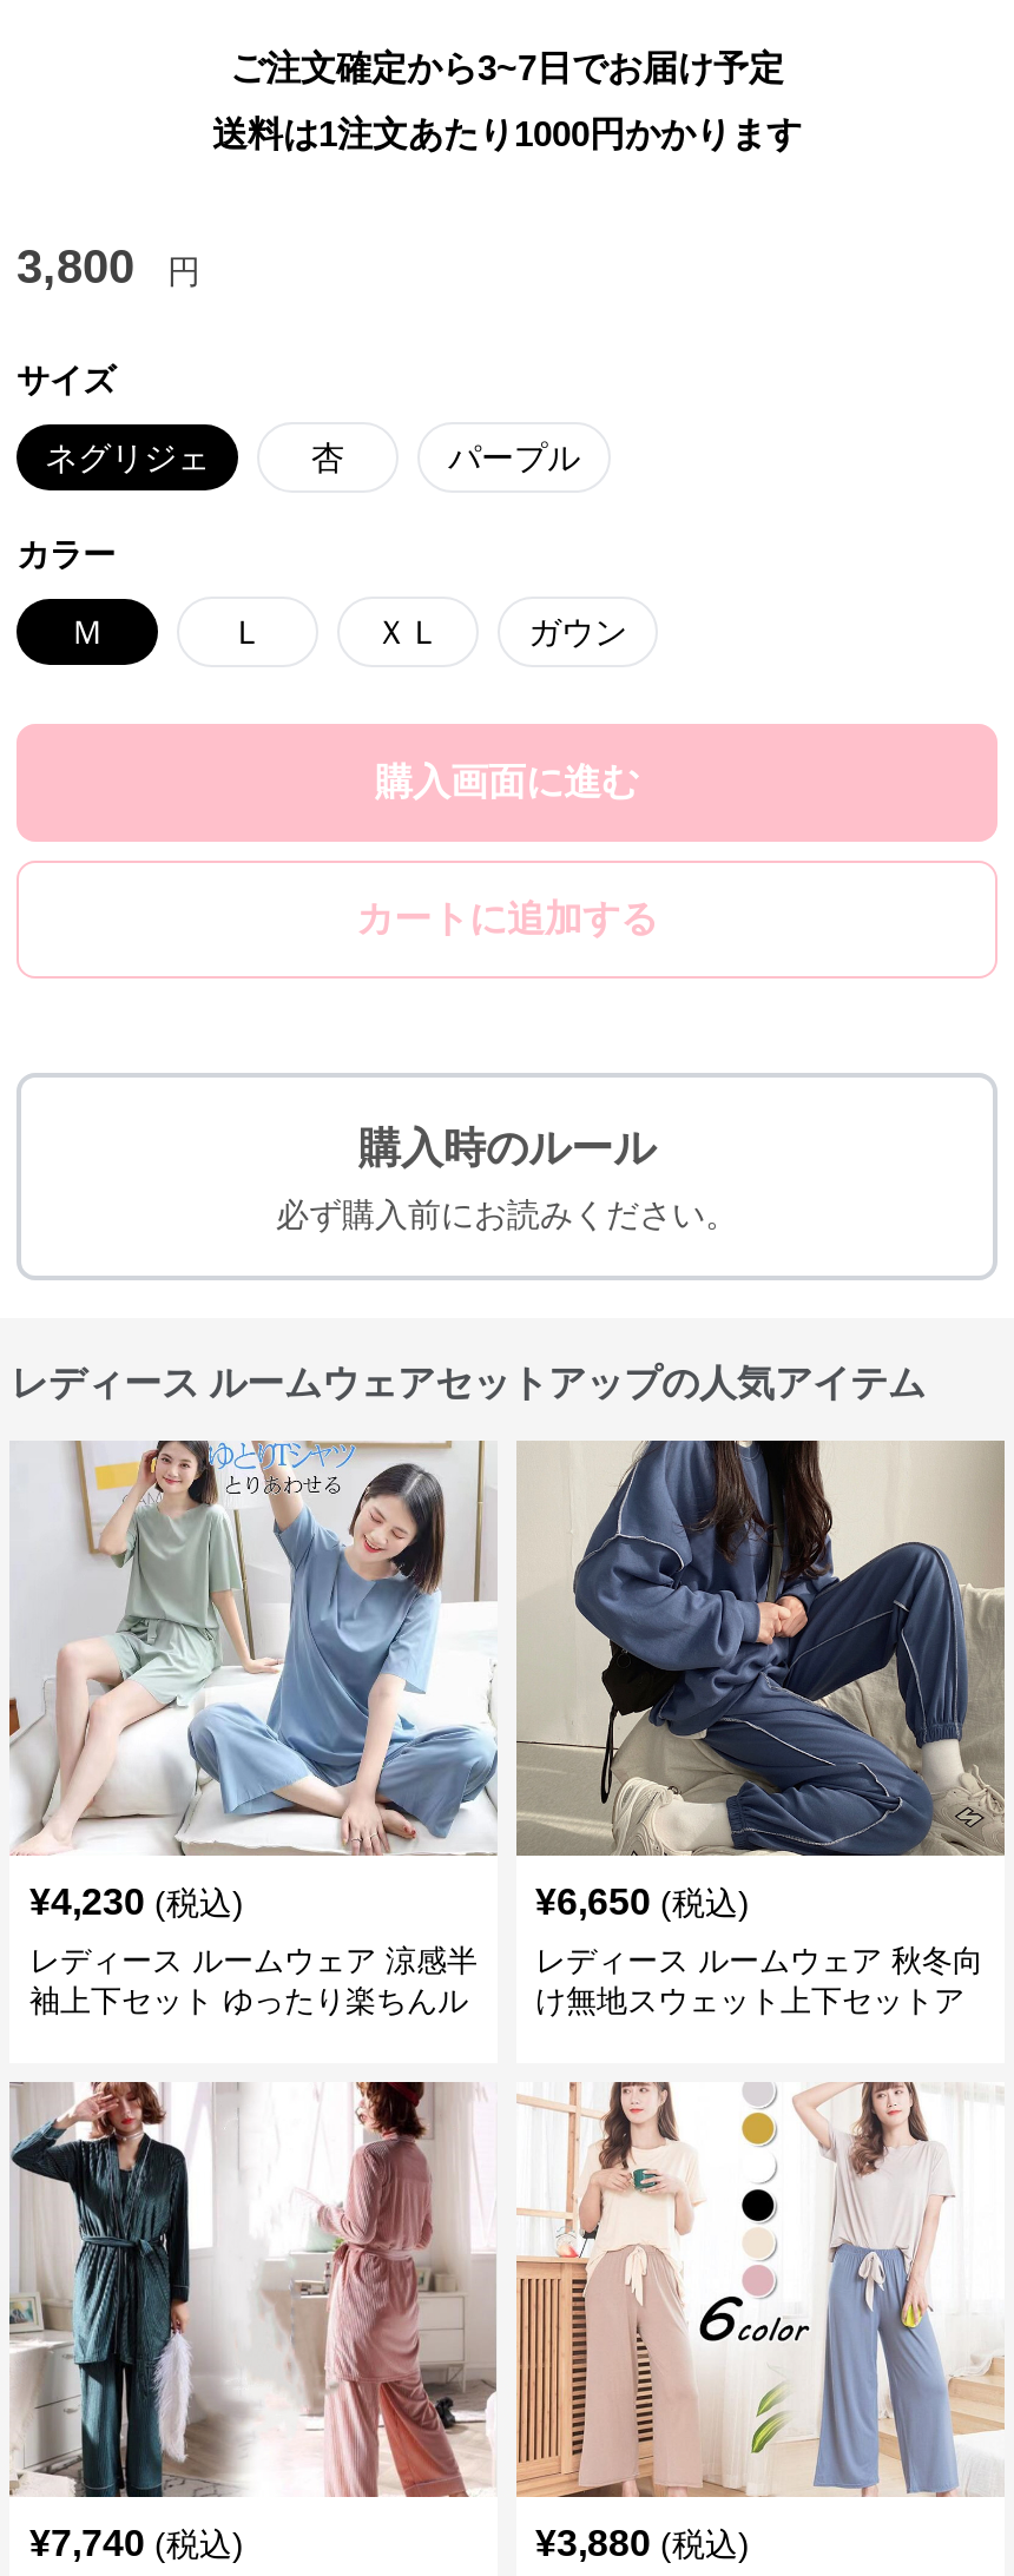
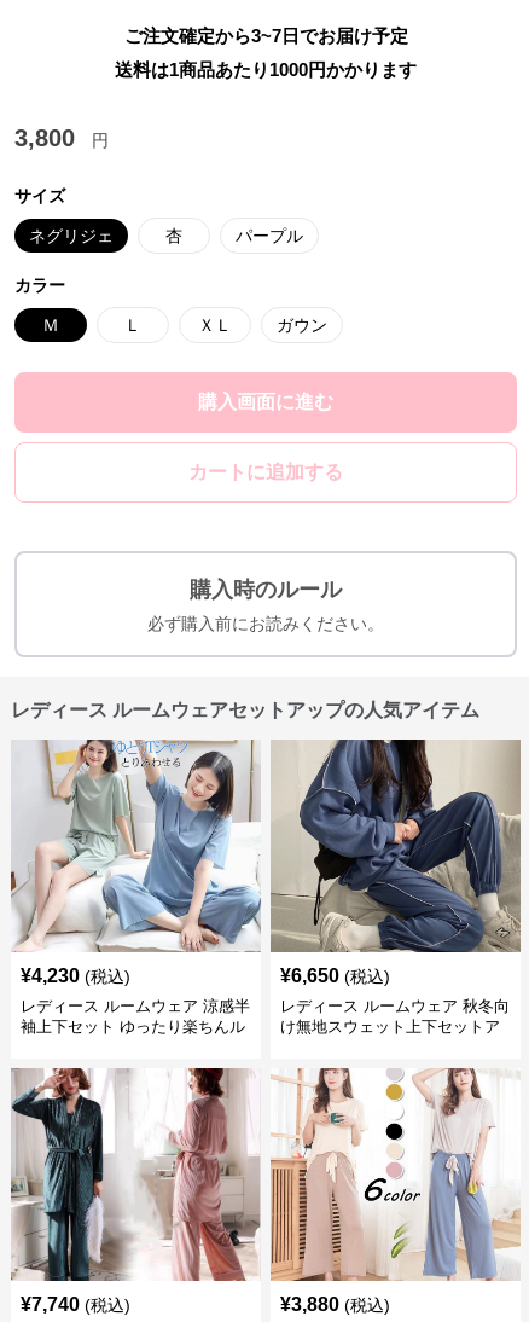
- 送料は1注文あたり1000円かかります
+ 送料は1商品あたり1000円かかります
